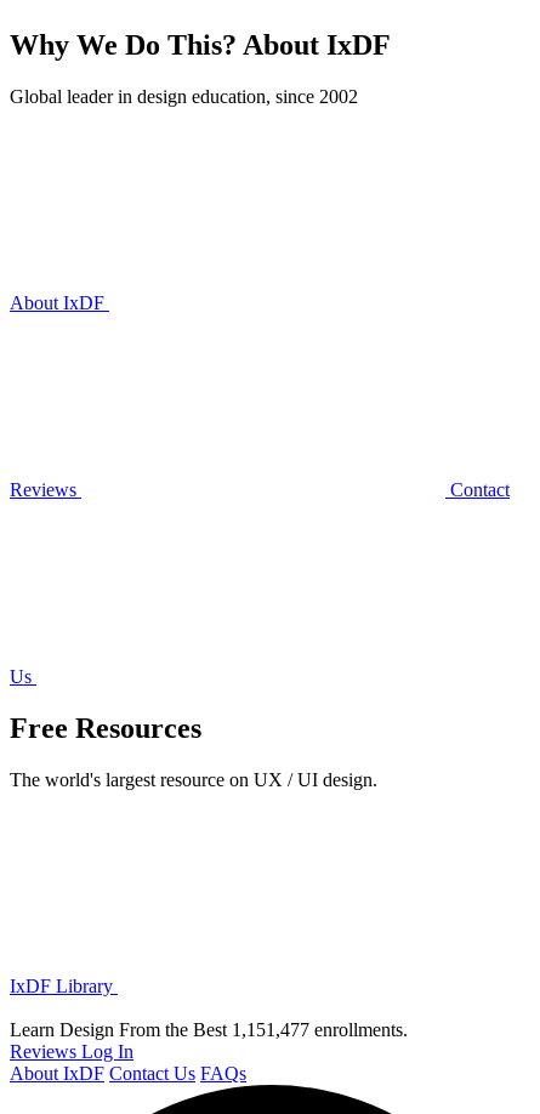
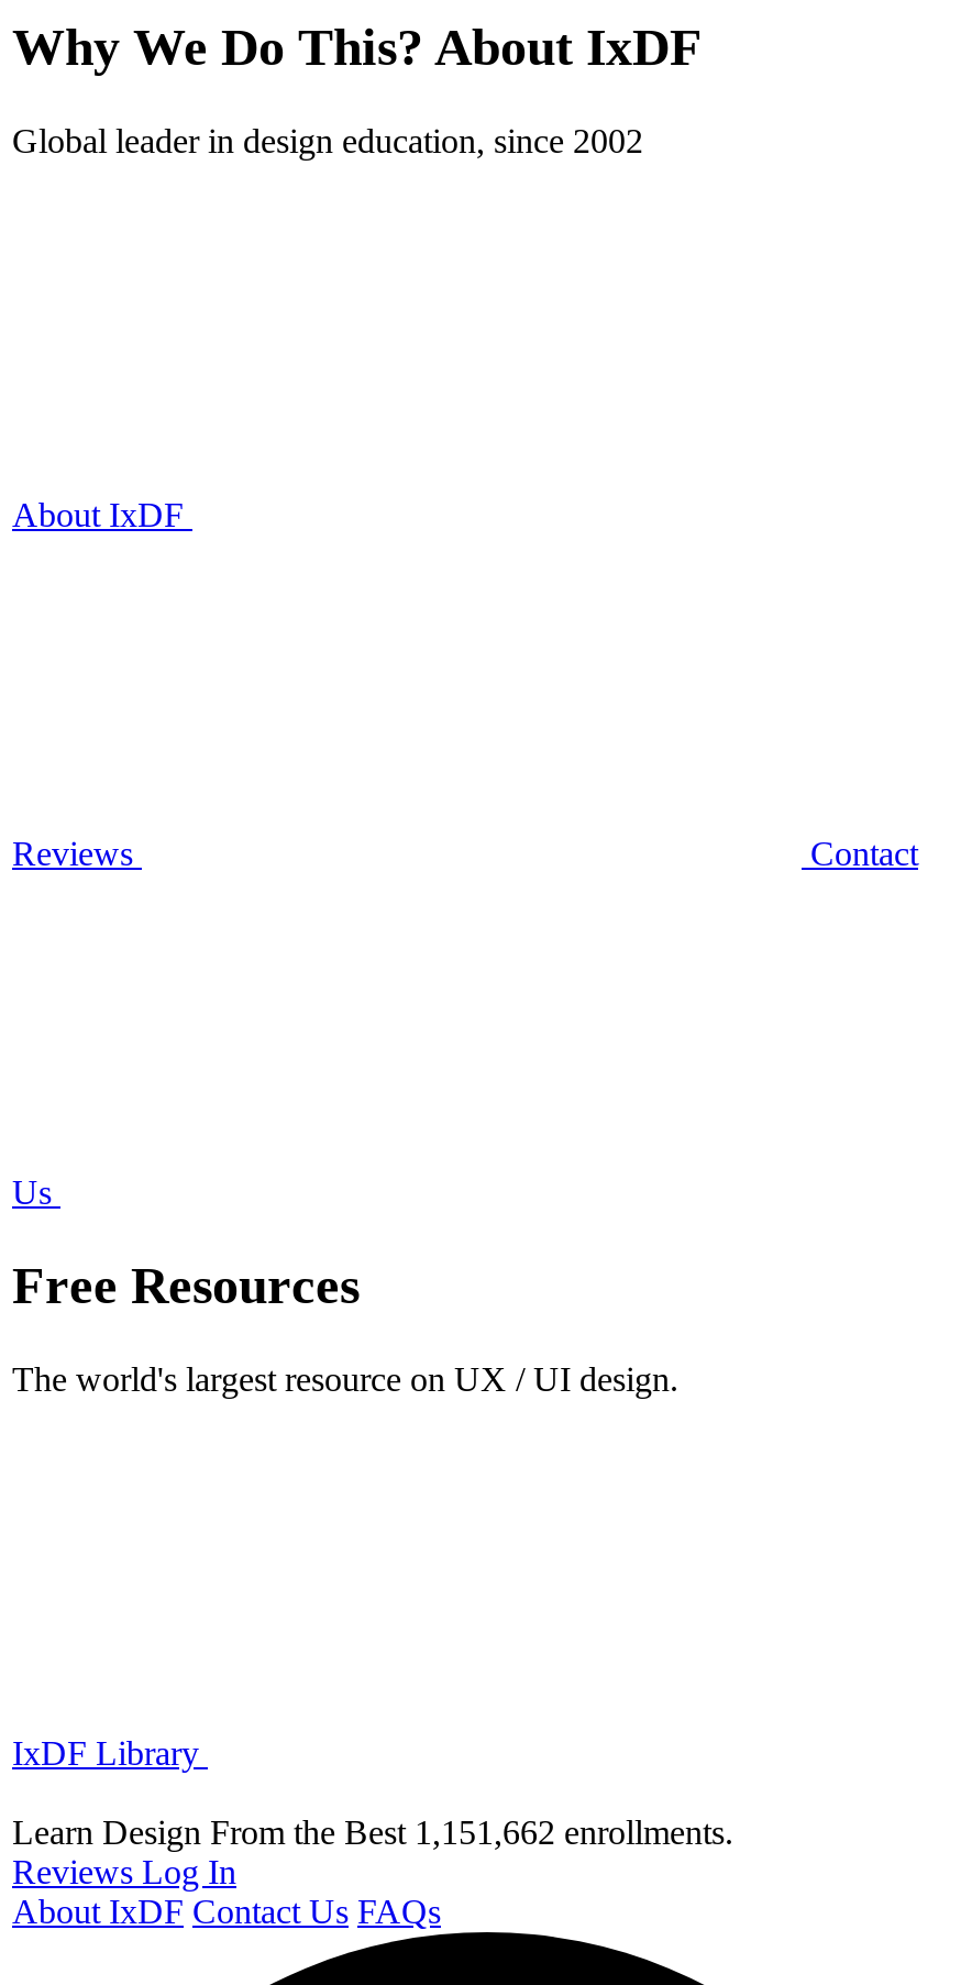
- Learn Design From the Best 1,151,477 enrollments.
+ Learn Design From the Best 1,151,662 enrollments.
